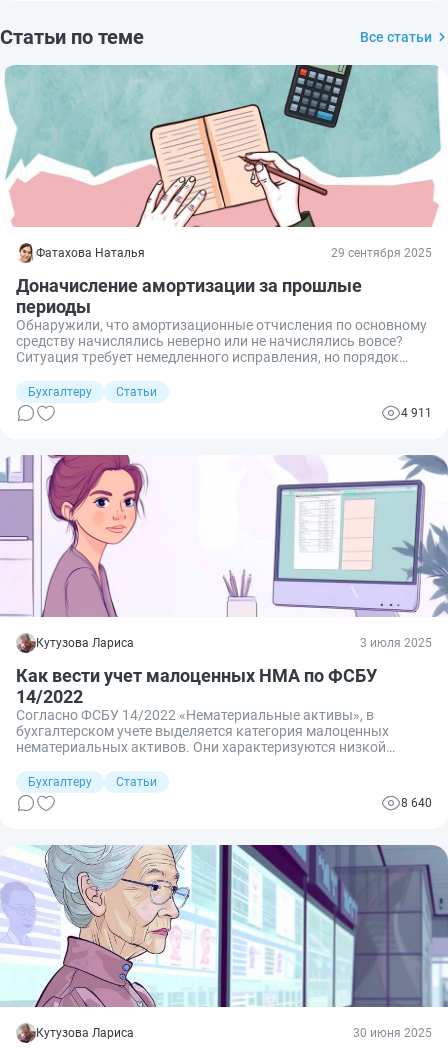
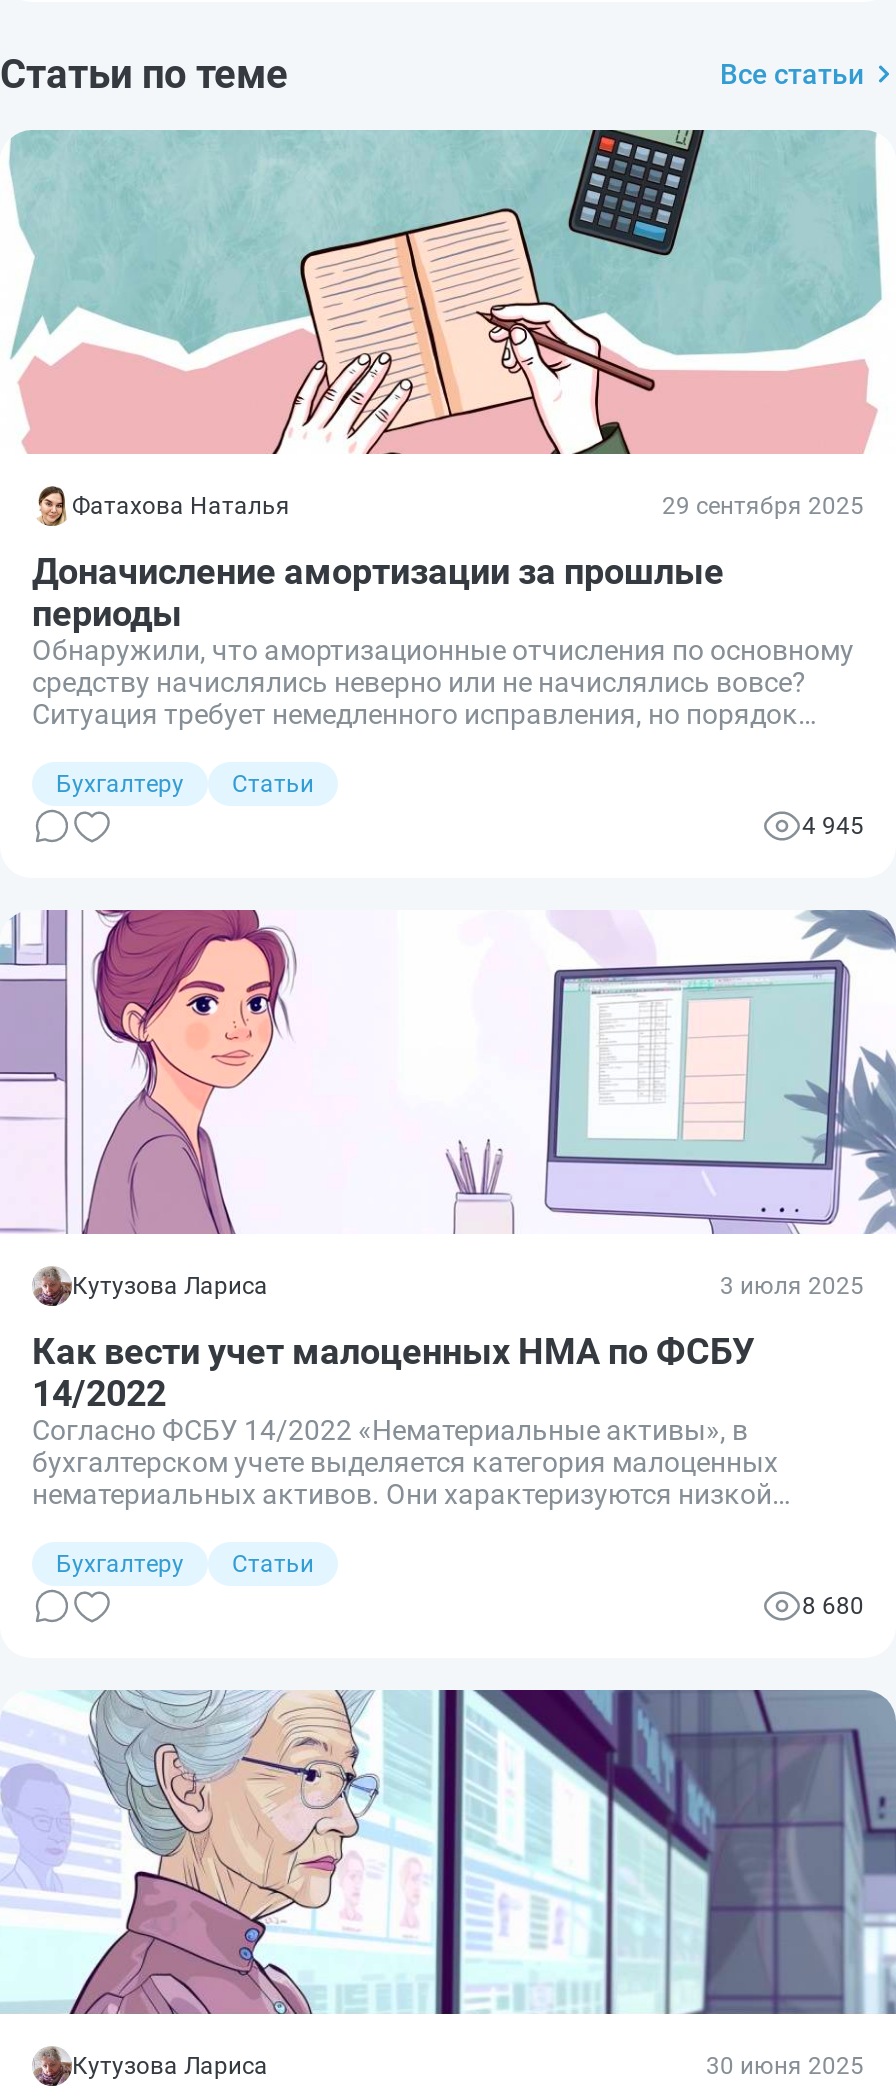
- 4 911
+ 4 945

- 8 640
+ 8 680
